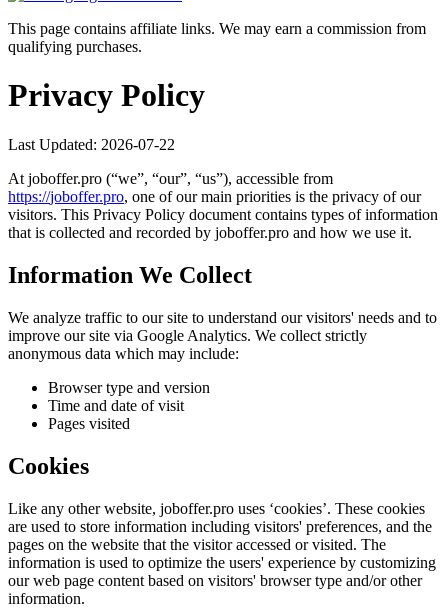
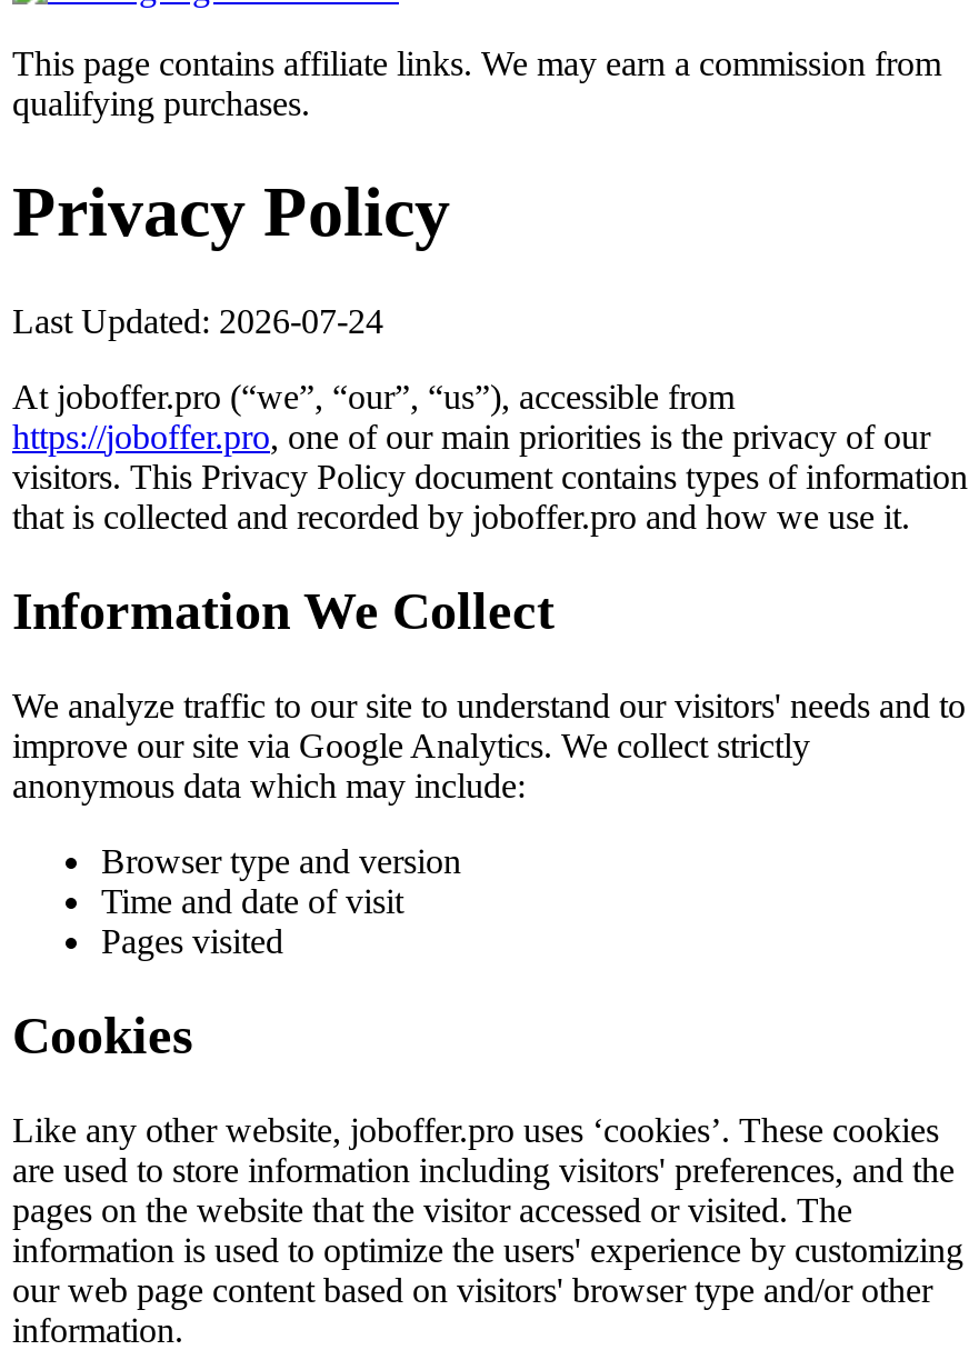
- Last Updated: 2026-07-22
+ Last Updated: 2026-07-24
